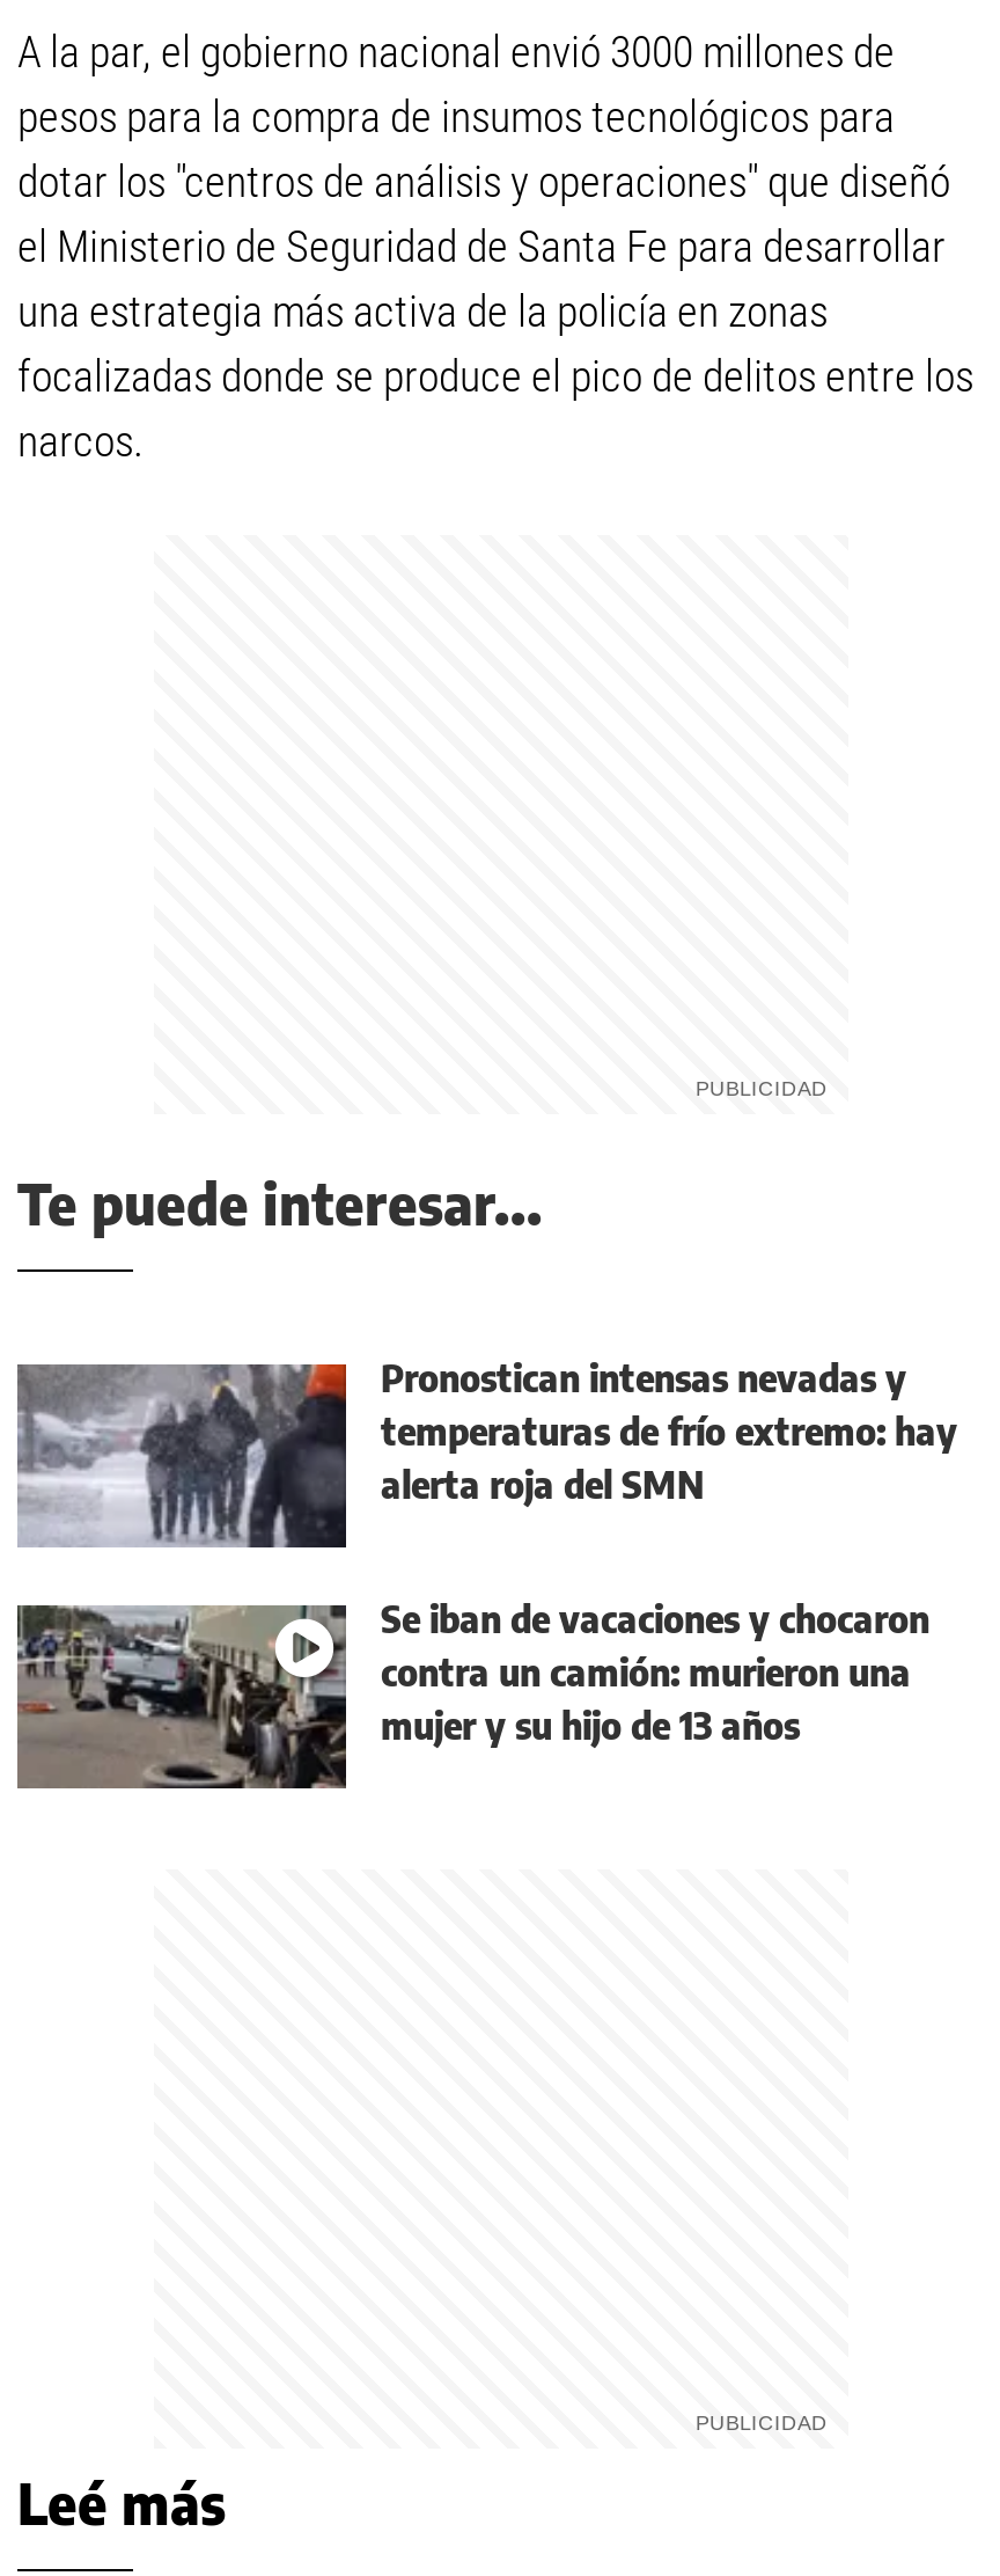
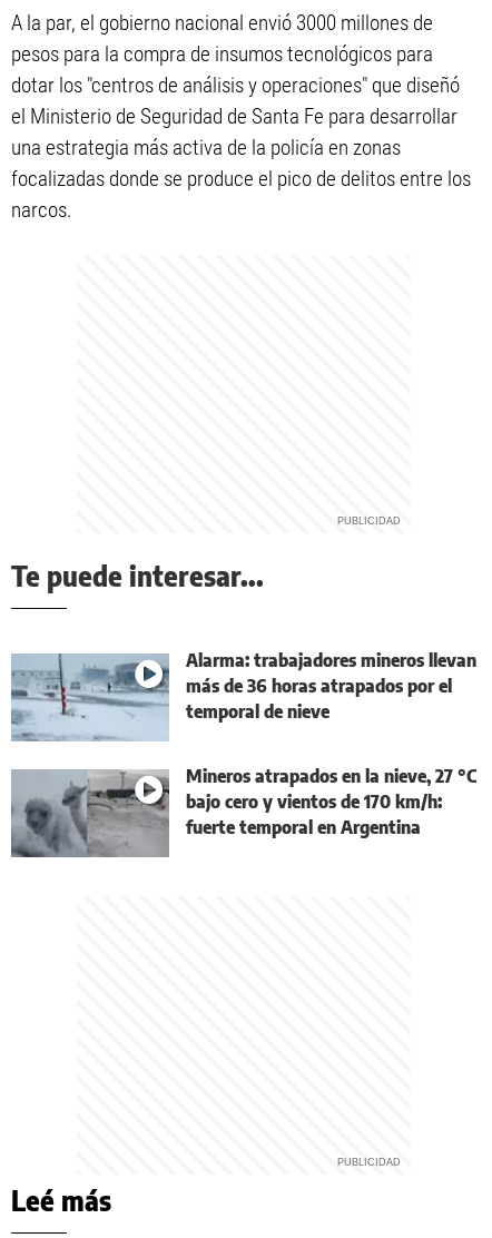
- [image]
- Pronostican intensas nevadas y
- temperaturas de frío extremo: hay
- alerta roja del SMN
+ [image]
+ Alarma: trabajadores mineros llevan
+ más de 36 horas atrapados por el
+ temporal de nieve

- [image]
- Se iban de vacaciones y chocaron
- contra un camión: murieron una
- mujer y su hijo de 13 años
+ [image]
+ Mineros atrapados en la nieve, 27 °C
+ bajo cero y vientos de 170 km/h:
+ fuerte temporal en Argentina
